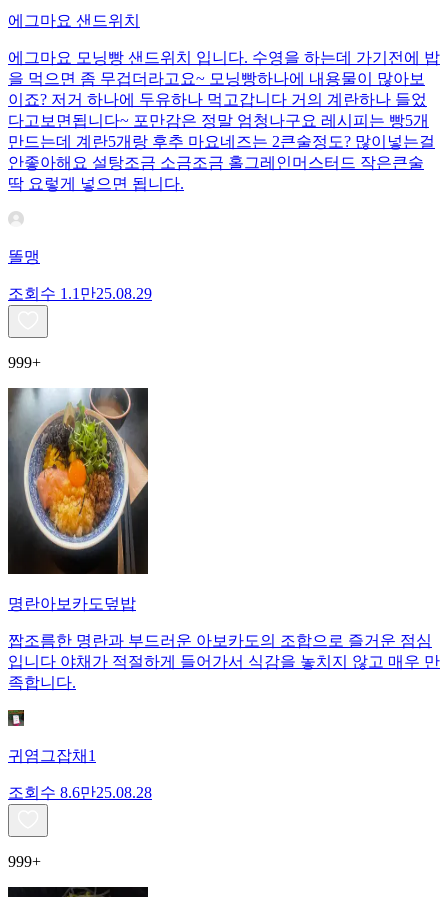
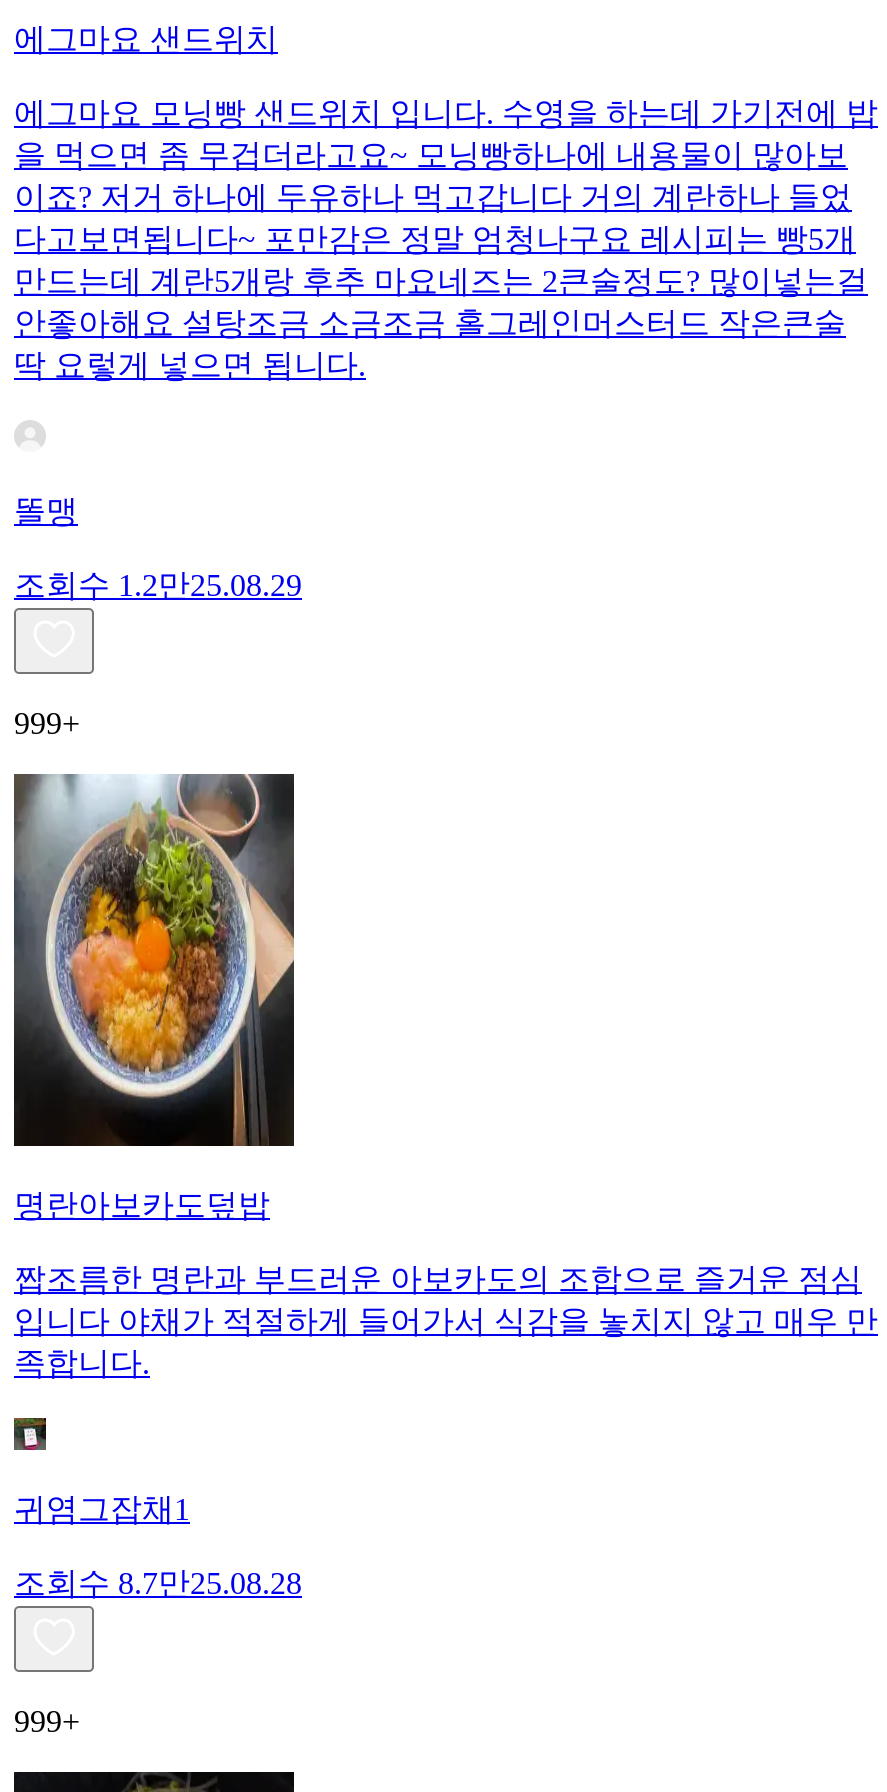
- 조회수 1.1만 25.08.29
+ 조회수 1.2만 25.08.29

- 조회수 8.6만 25.08.28
+ 조회수 8.7만 25.08.28
